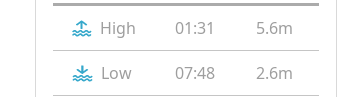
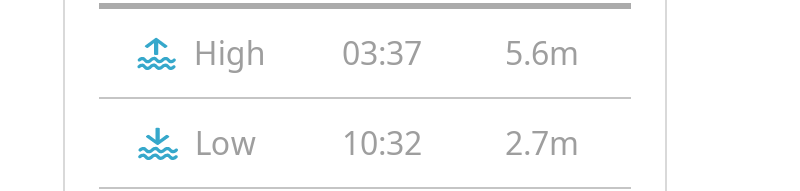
- High 01:31 5.6m
+ High 03:37 5.6m

- 07:48
- 2.6m
+ 10:32
+ 2.7m
